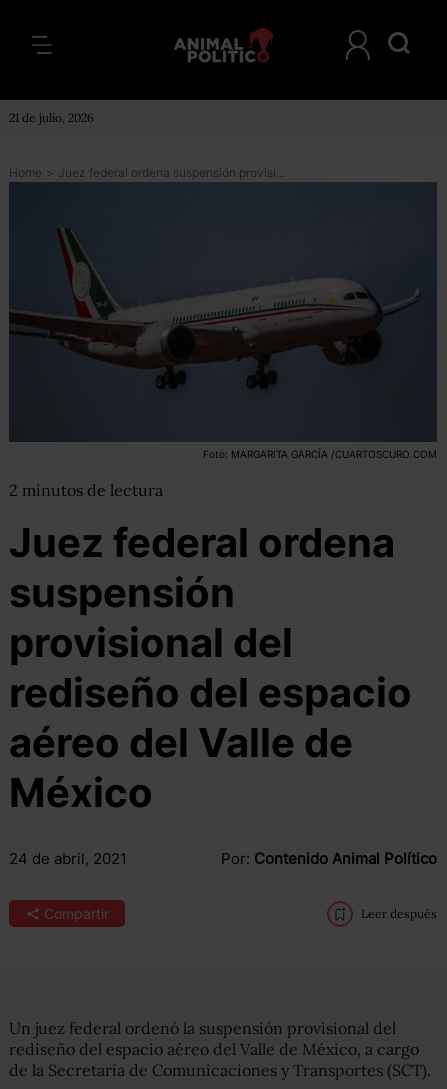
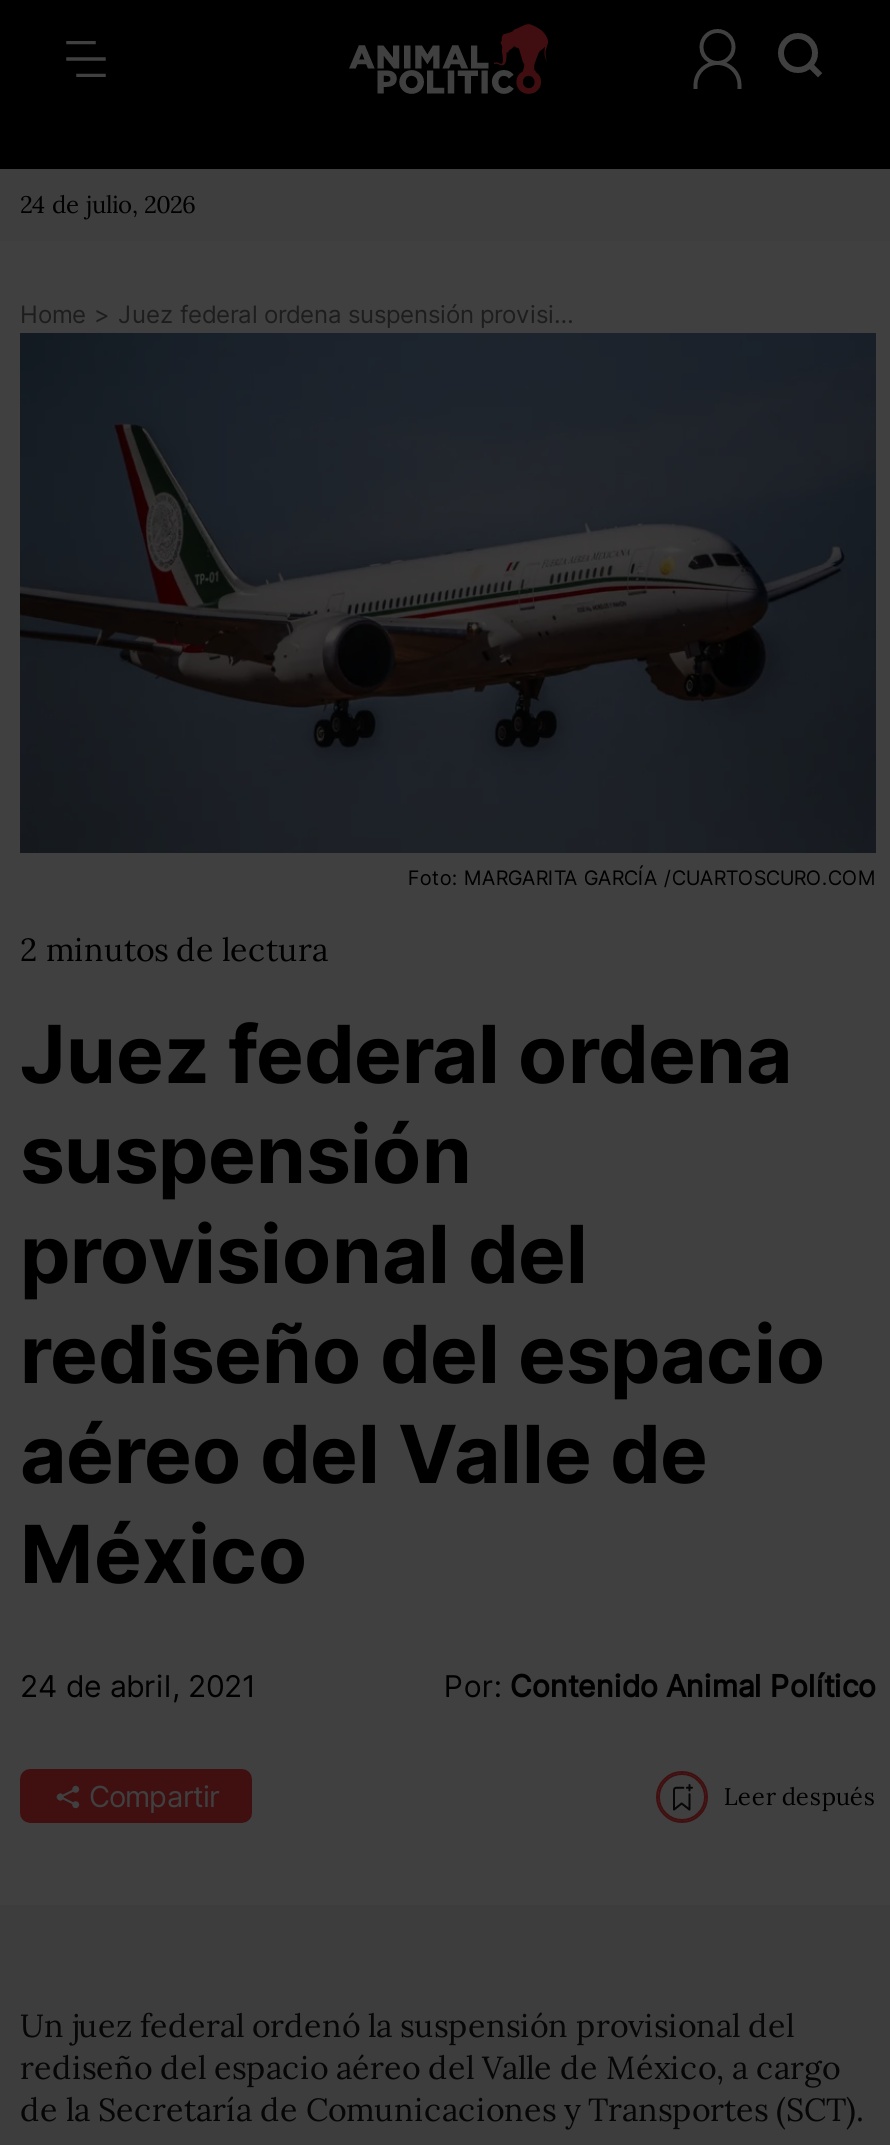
- 21 de julio, 2026
+ 24 de julio, 2026
